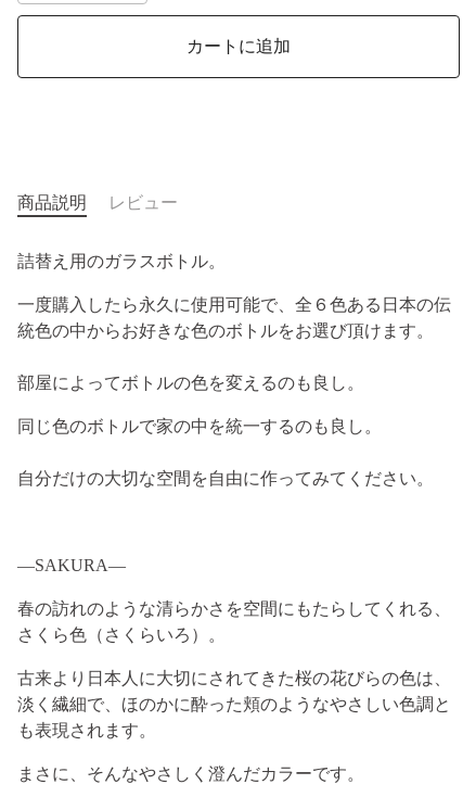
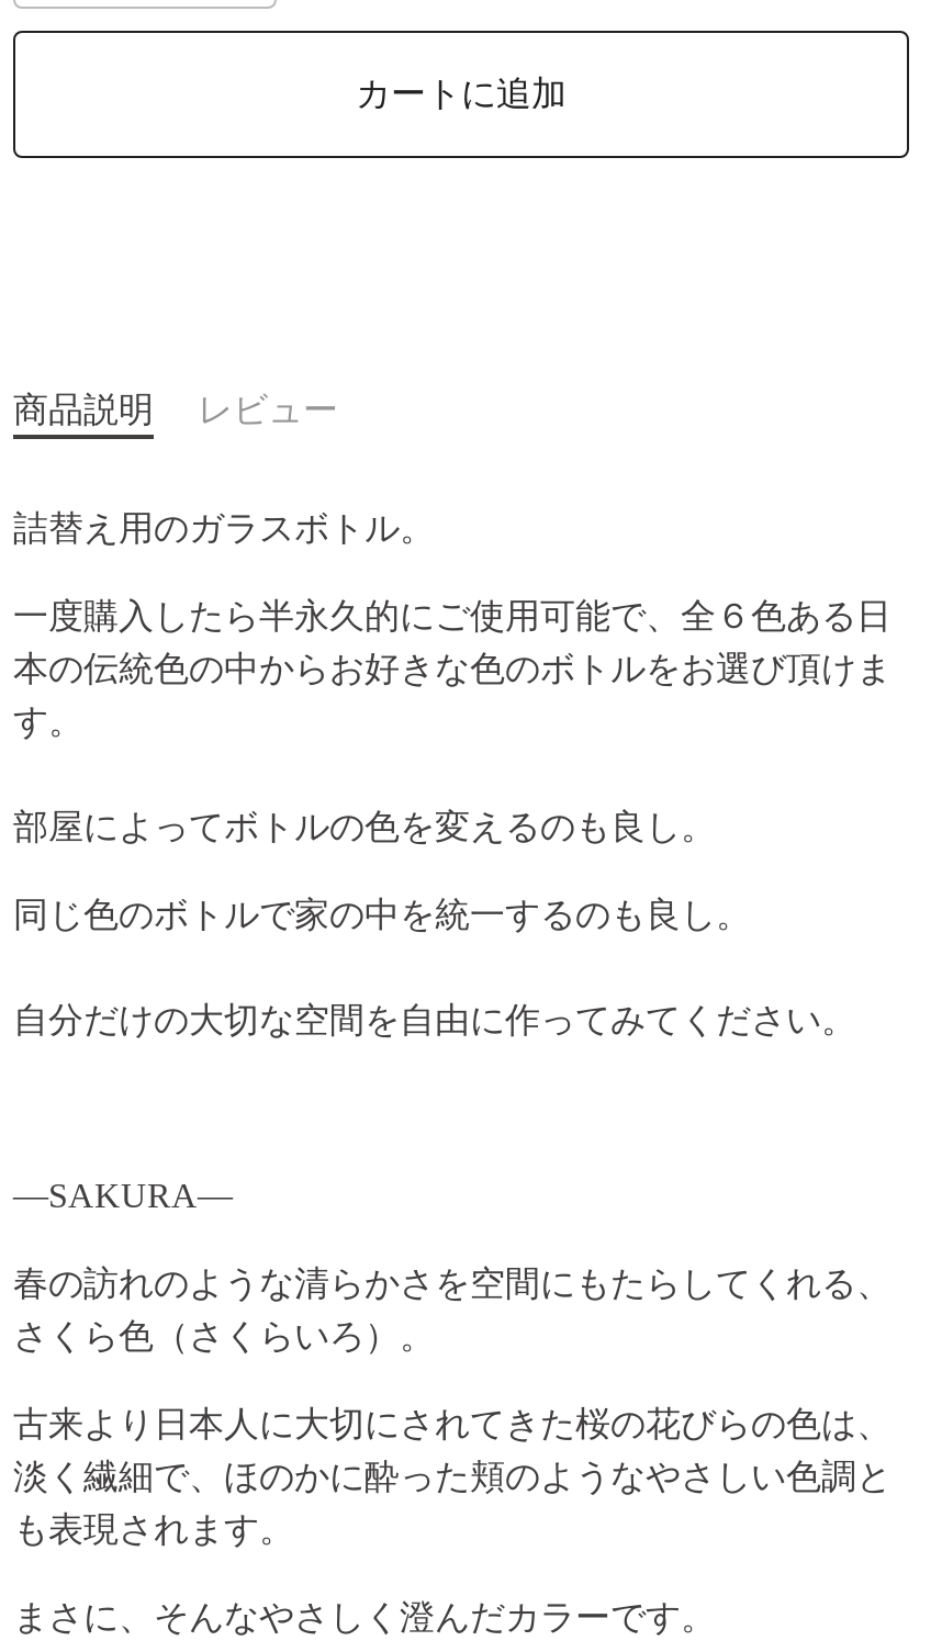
- 一度購入したら永久に使用可能で、全６色ある日本の伝
- 統色の中からお好きな色のボトルをお選び頂けます。
+ 一度購入したら半永久的にご使用可能で、全６色ある日
+ 本の伝統色の中からお好きな色のボトルをお選び頂けま
+ す。
